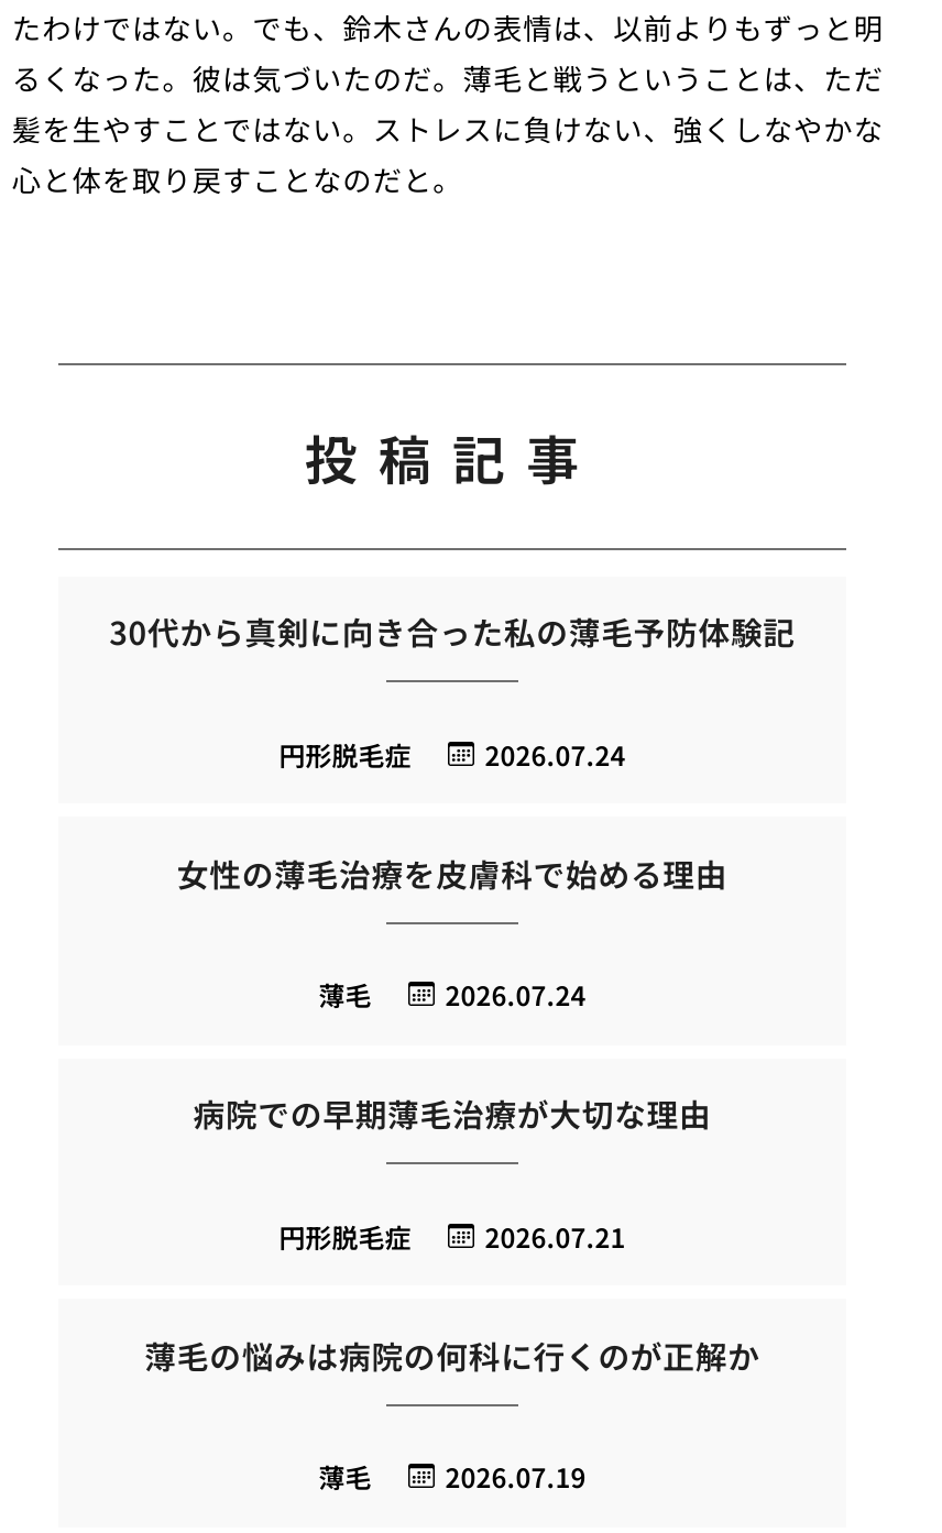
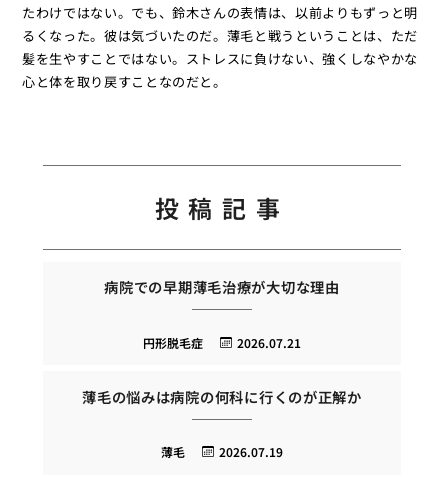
- 30代から真剣に向き合った私の薄毛予防体験記
- 2026.07.24
- 円形脱毛症
- 女性の薄毛治療を皮膚科で始める理由
- 2026.07.24
- 薄毛
